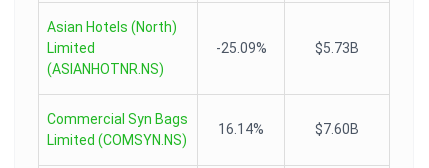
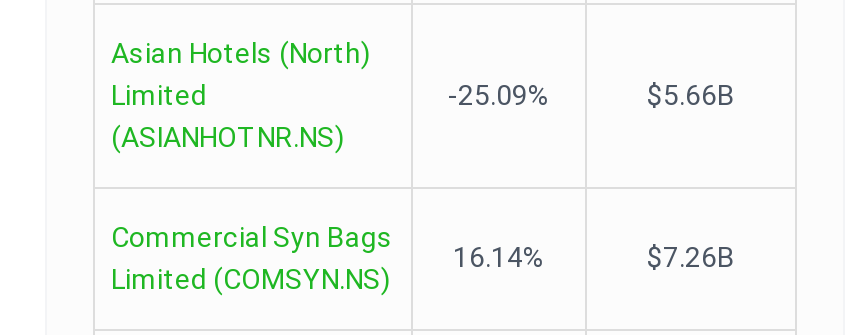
- $5.73B
+ $5.66B

- $7.60B
+ $7.26B
